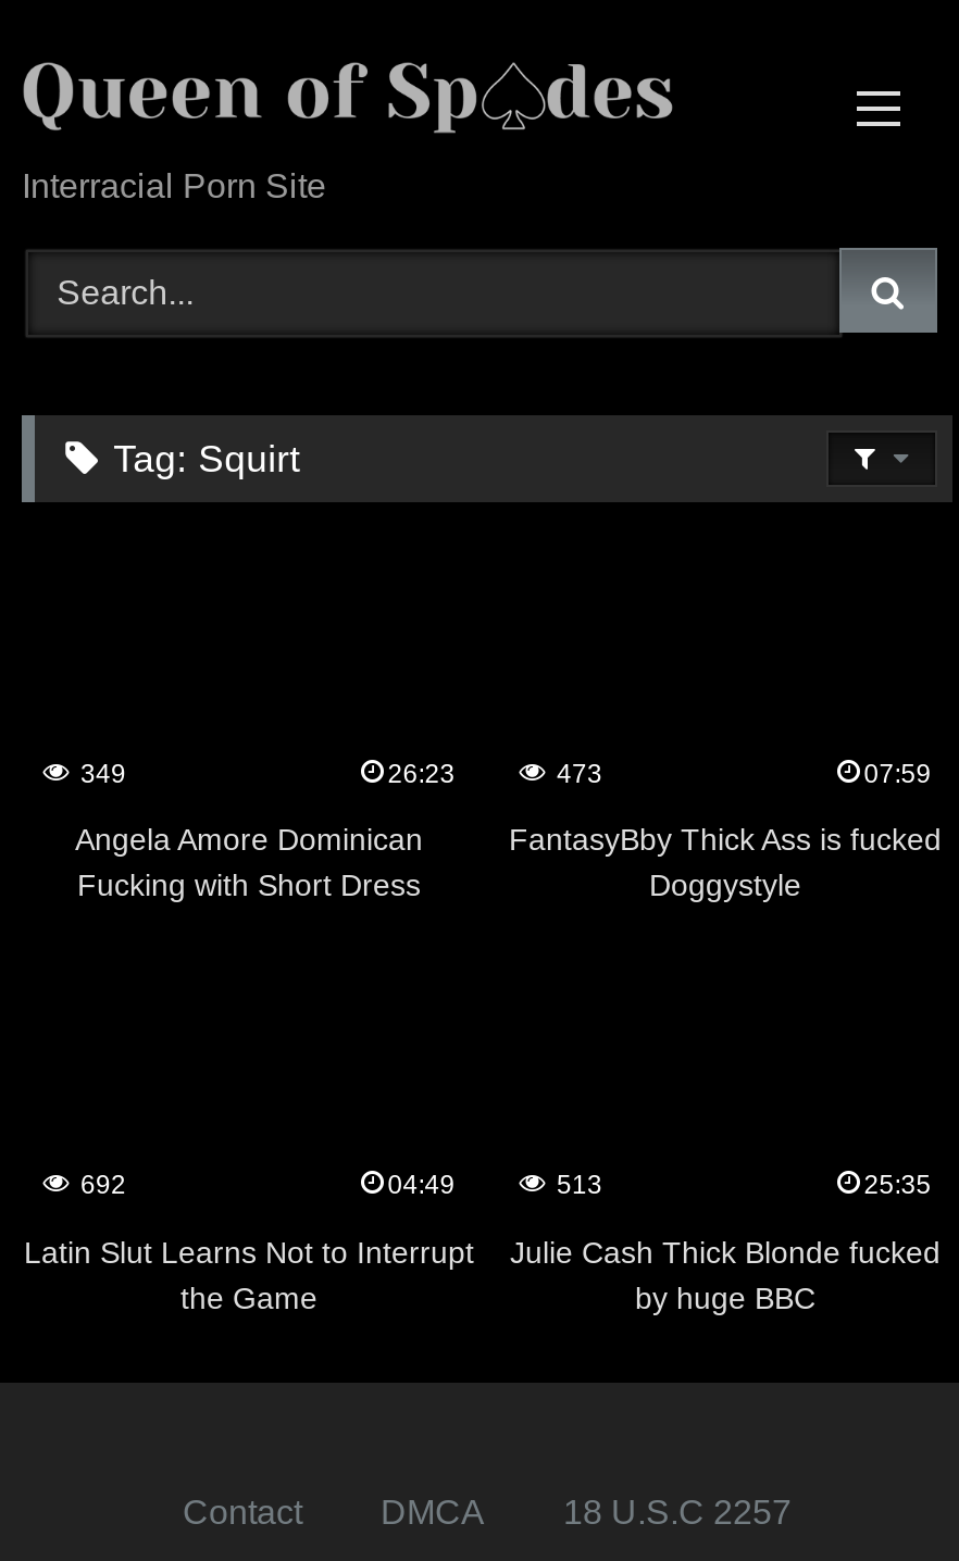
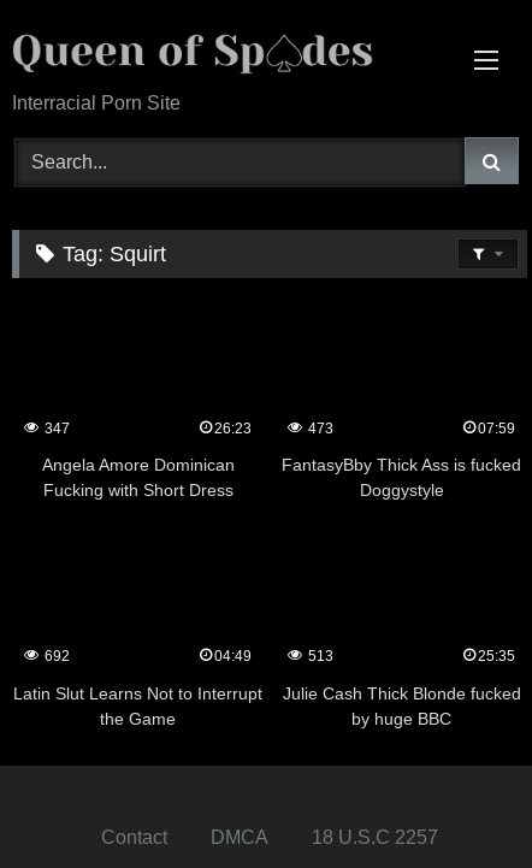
- 349
+ 347
